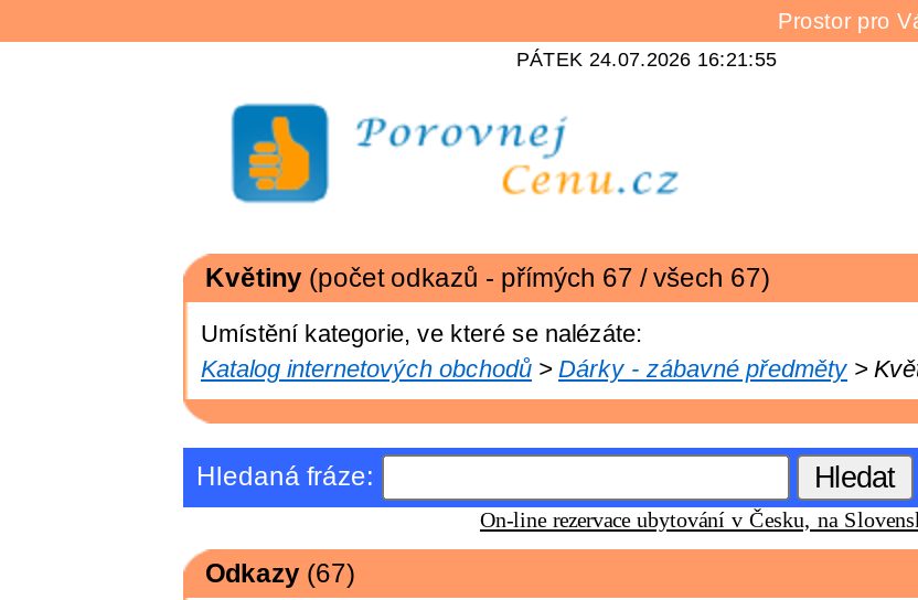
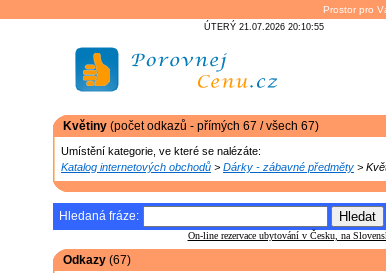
- PÁTEK 24.07.2026 16:21:55
+ ÚTERÝ 21.07.2026 20:10:55
